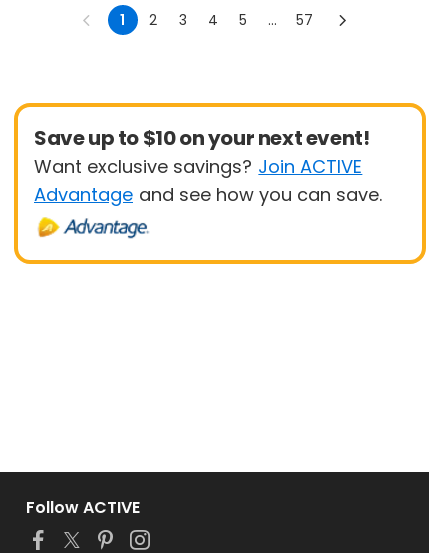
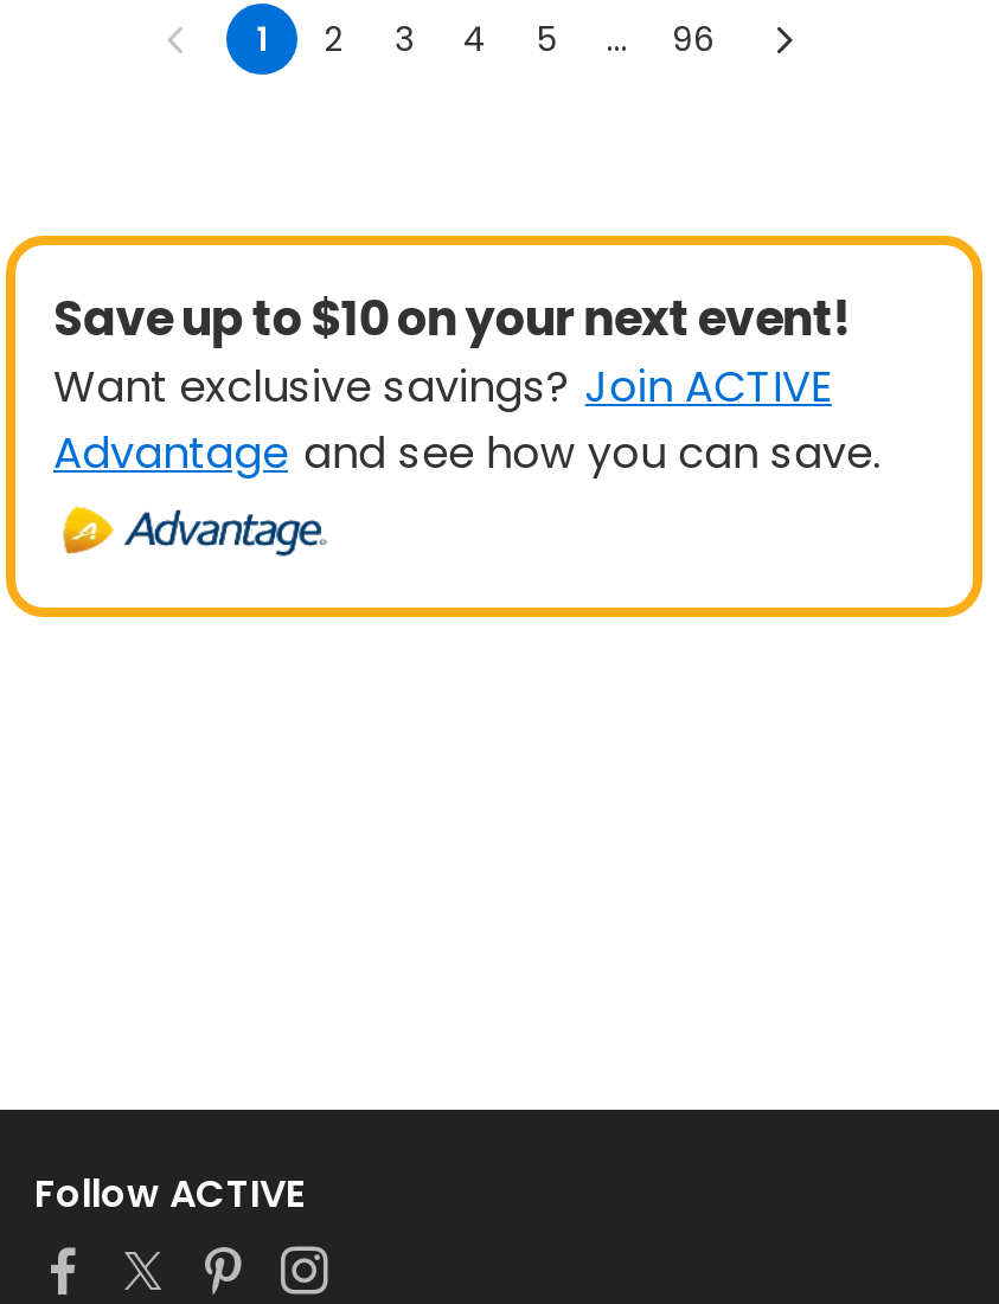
- 57
+ 96
